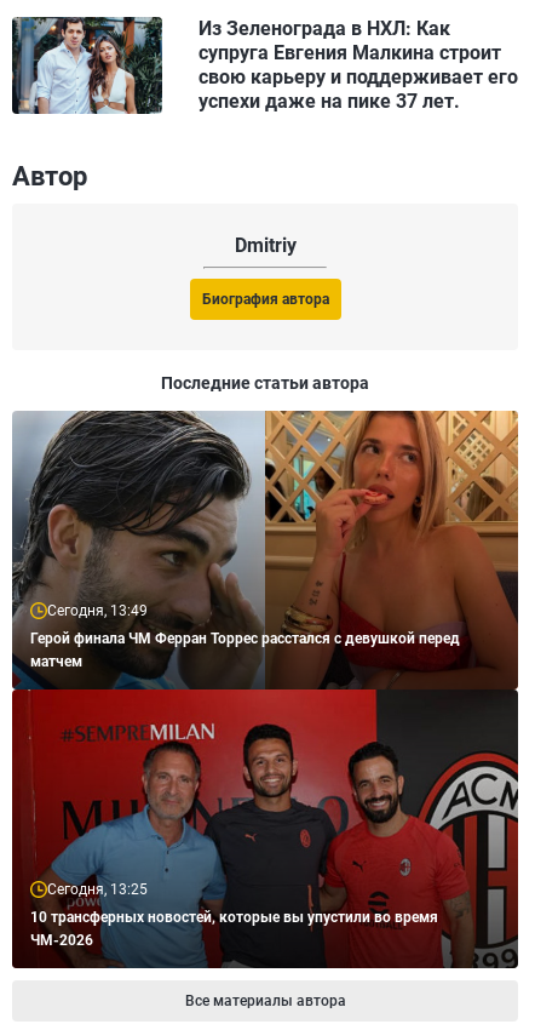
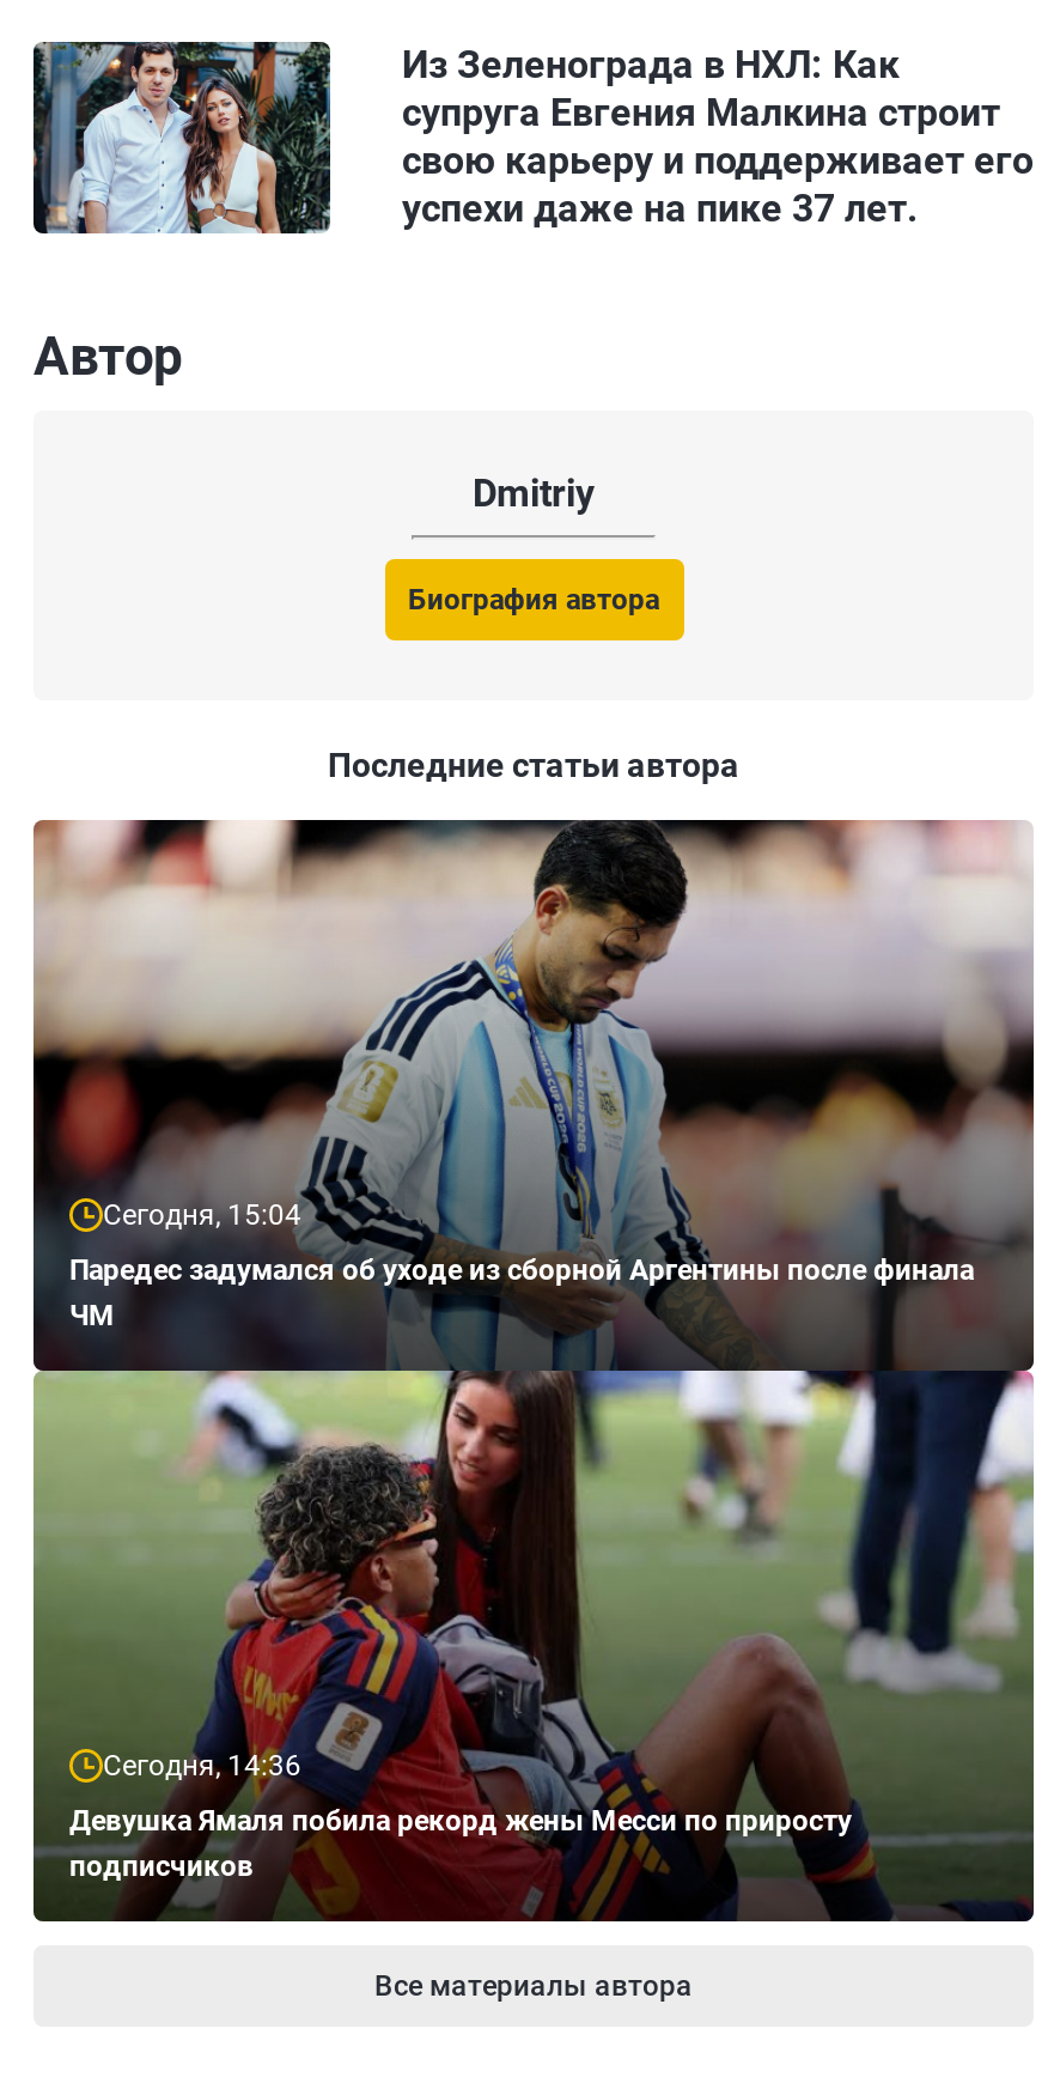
- [image]
- Сегодня, 13:49
+ [image]
+ Сегодня, 15:04

- Герой финала ЧМ Ферран Торрес расстался с девушкой перед
- матчем
+ Паредес задумался об уходе из сборной Аргентины после финала
+ ЧМ

- Сегодня, 13:25
+ Сегодня, 14:36

- 10 трансферных новостей, которые вы упустили во время
- ЧМ-2026
+ Девушка Ямаля побила рекорд жены Месси по приросту
+ подписчиков
